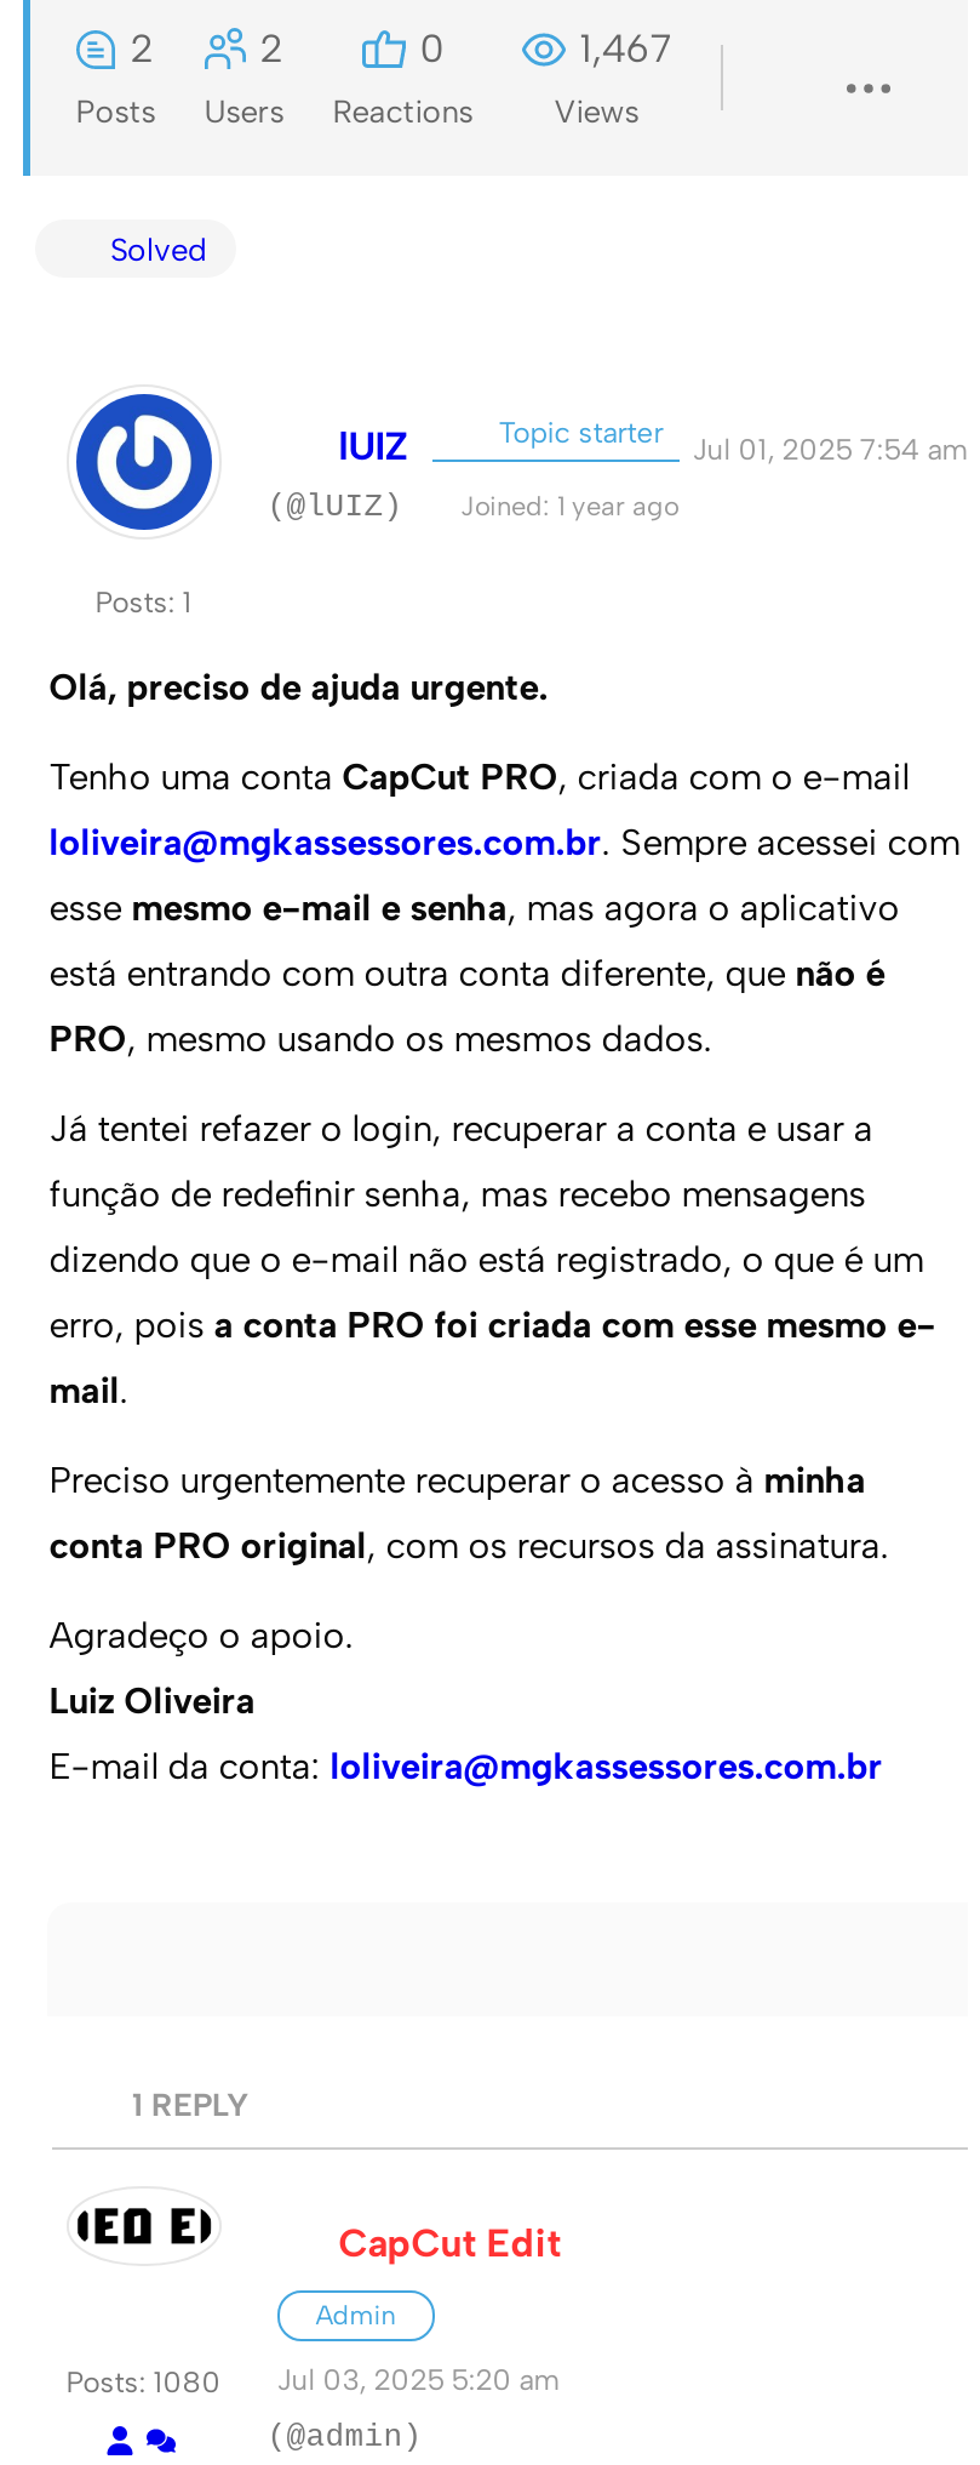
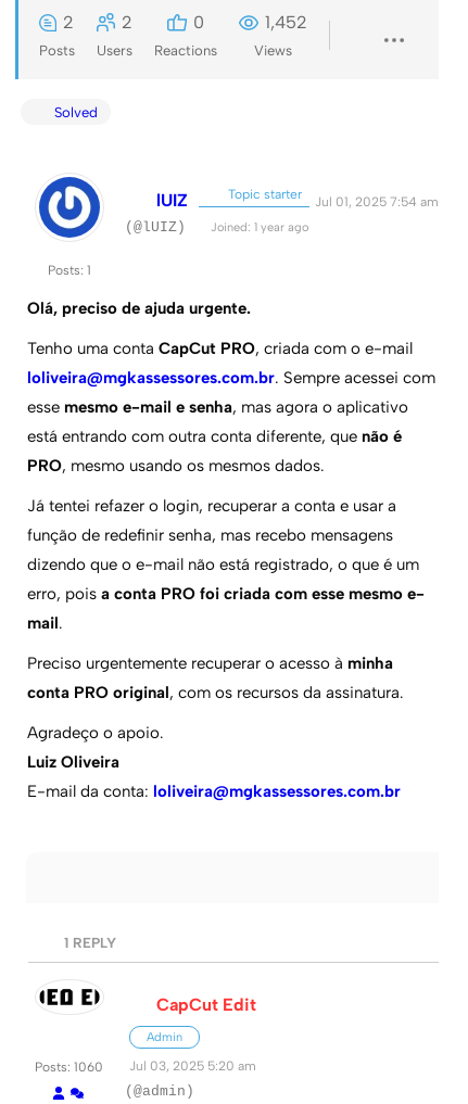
- 1,467
+ 1,452

- Posts: 1080 Jul 03, 2025 5:20 am
+ Posts: 1060 Jul 03, 2025 5:20 am
